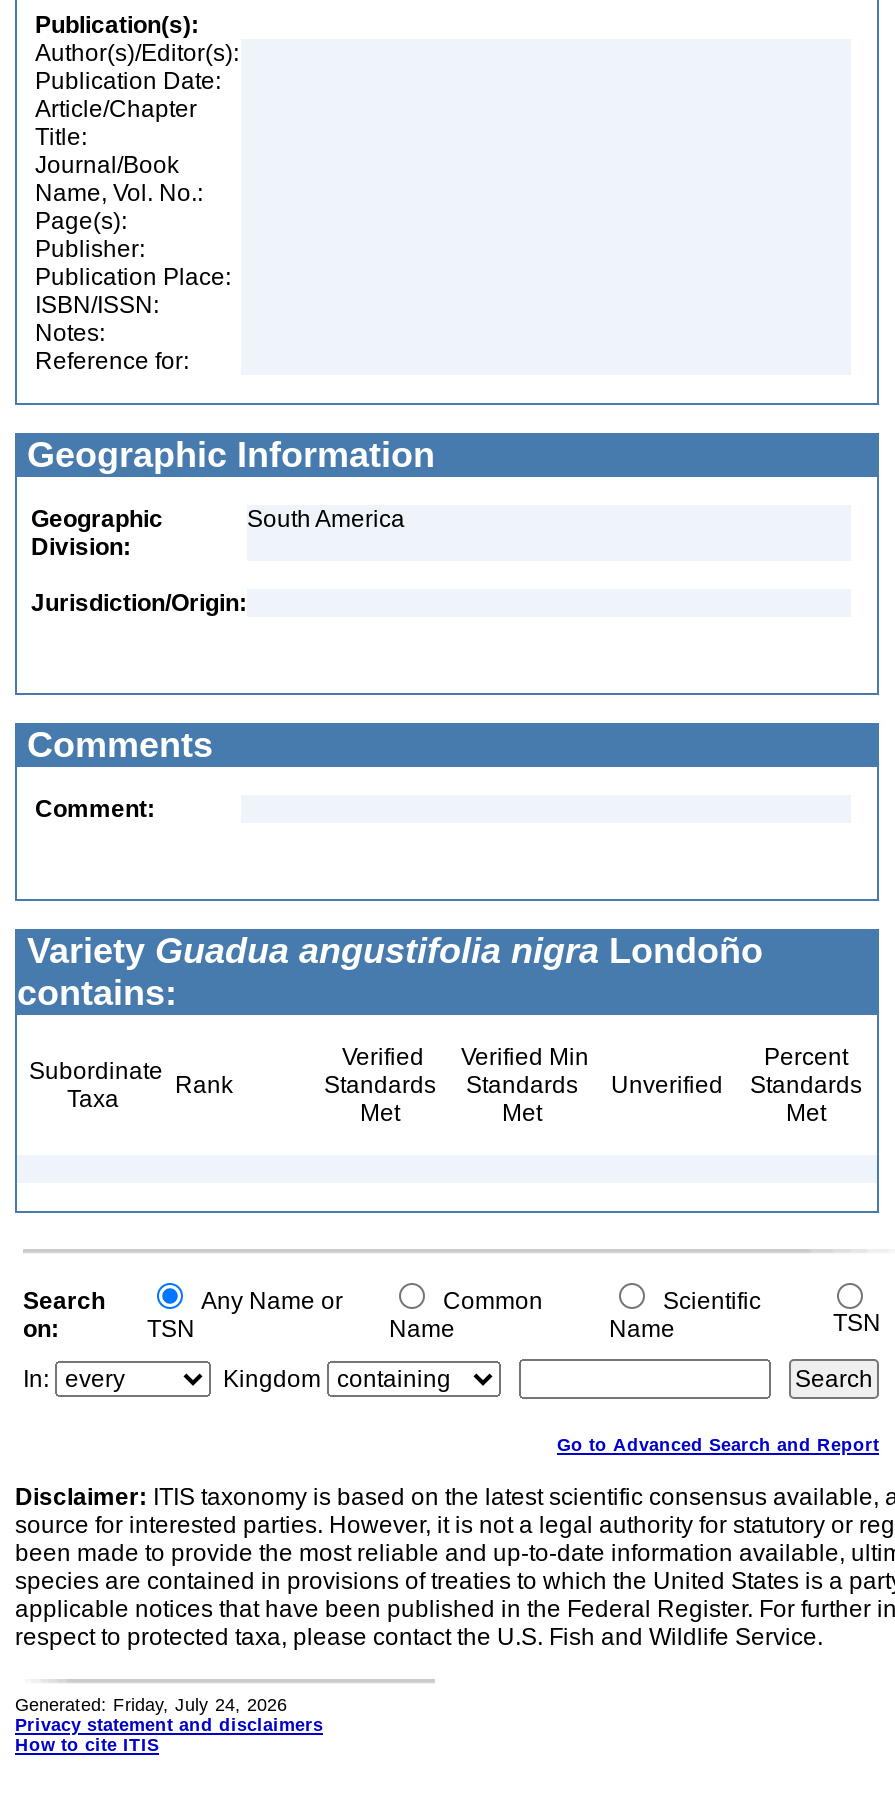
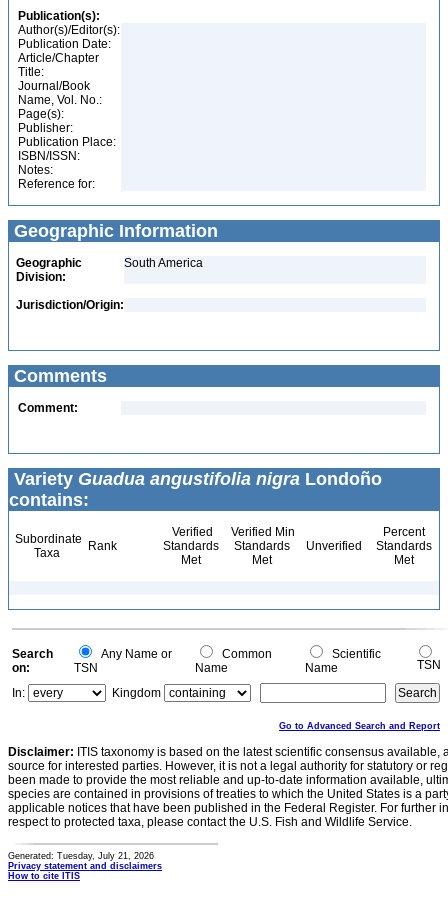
- Generated: Friday, July 24, 2026
+ Generated: Tuesday, July 21, 2026
